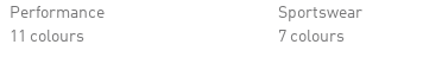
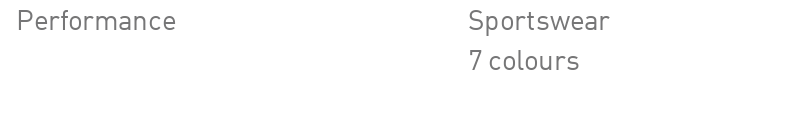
- 11 colours
